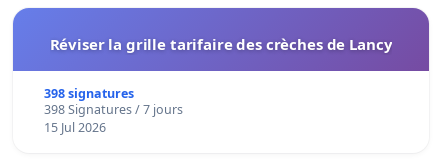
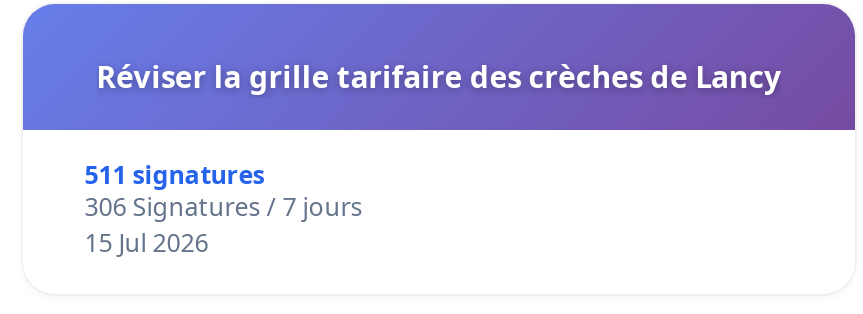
- 398 signatures
+ 511 signatures

- 398 Signatures / 7 jours
+ 306 Signatures / 7 jours
